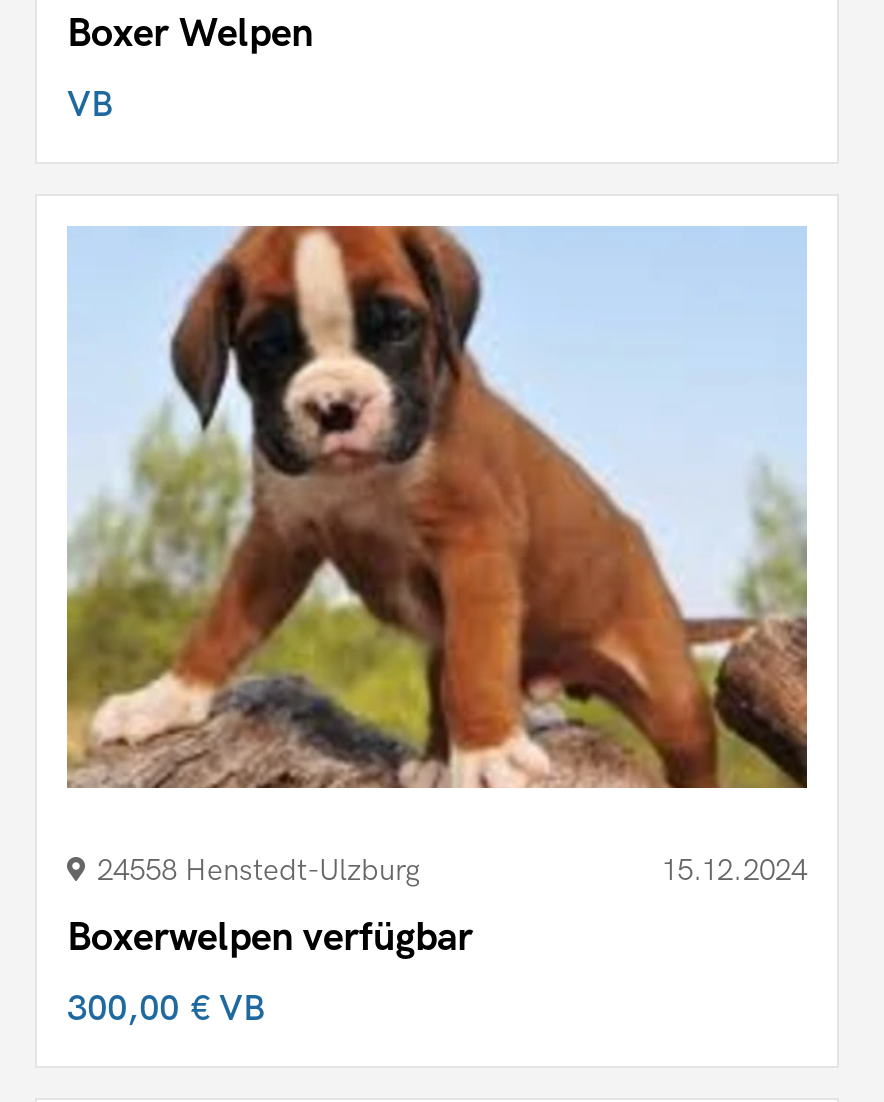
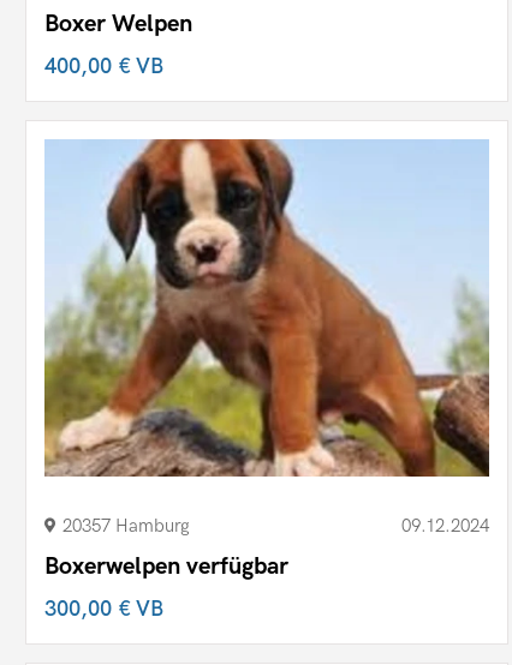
- VB
+ 400,00 €VB

- 24558 Henstedt-Ulzburg
- 15.12.2024
+ 20357 Hamburg
+ 09.12.2024
